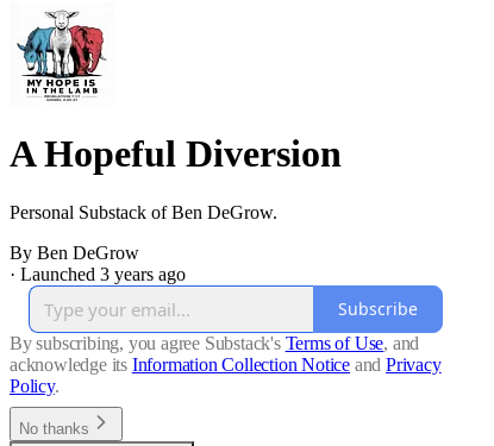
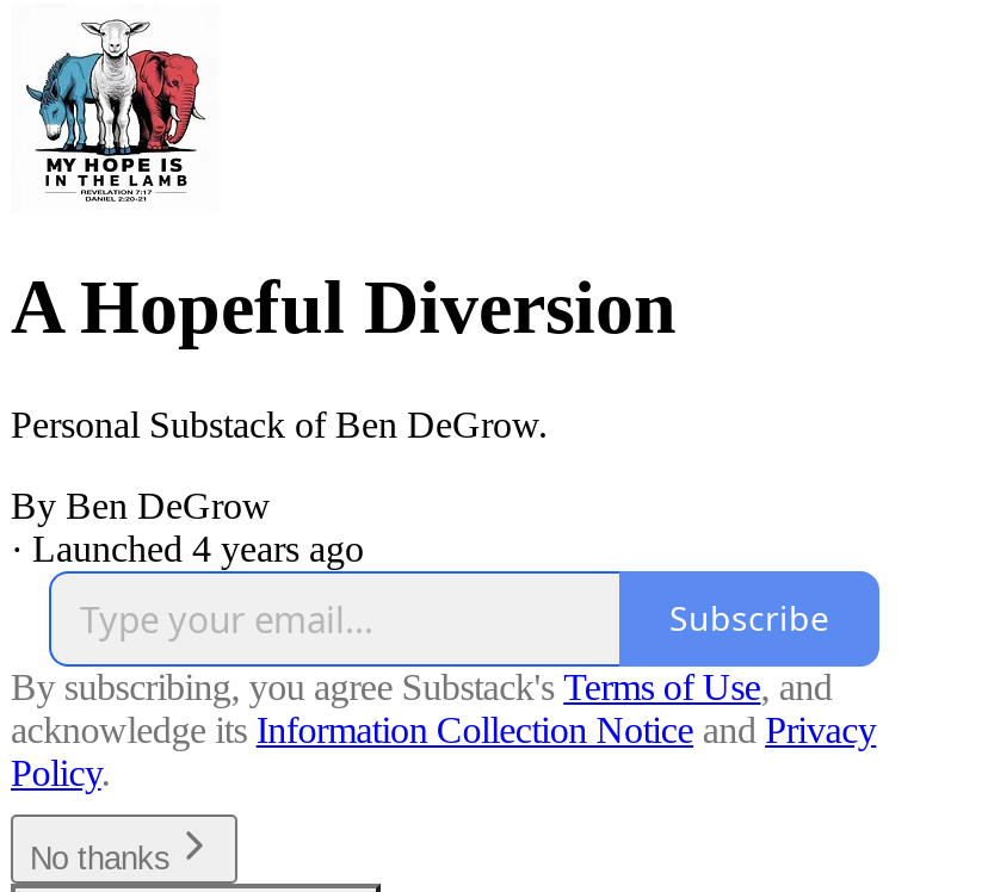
- · Launched 3 years ago
+ · Launched 4 years ago
